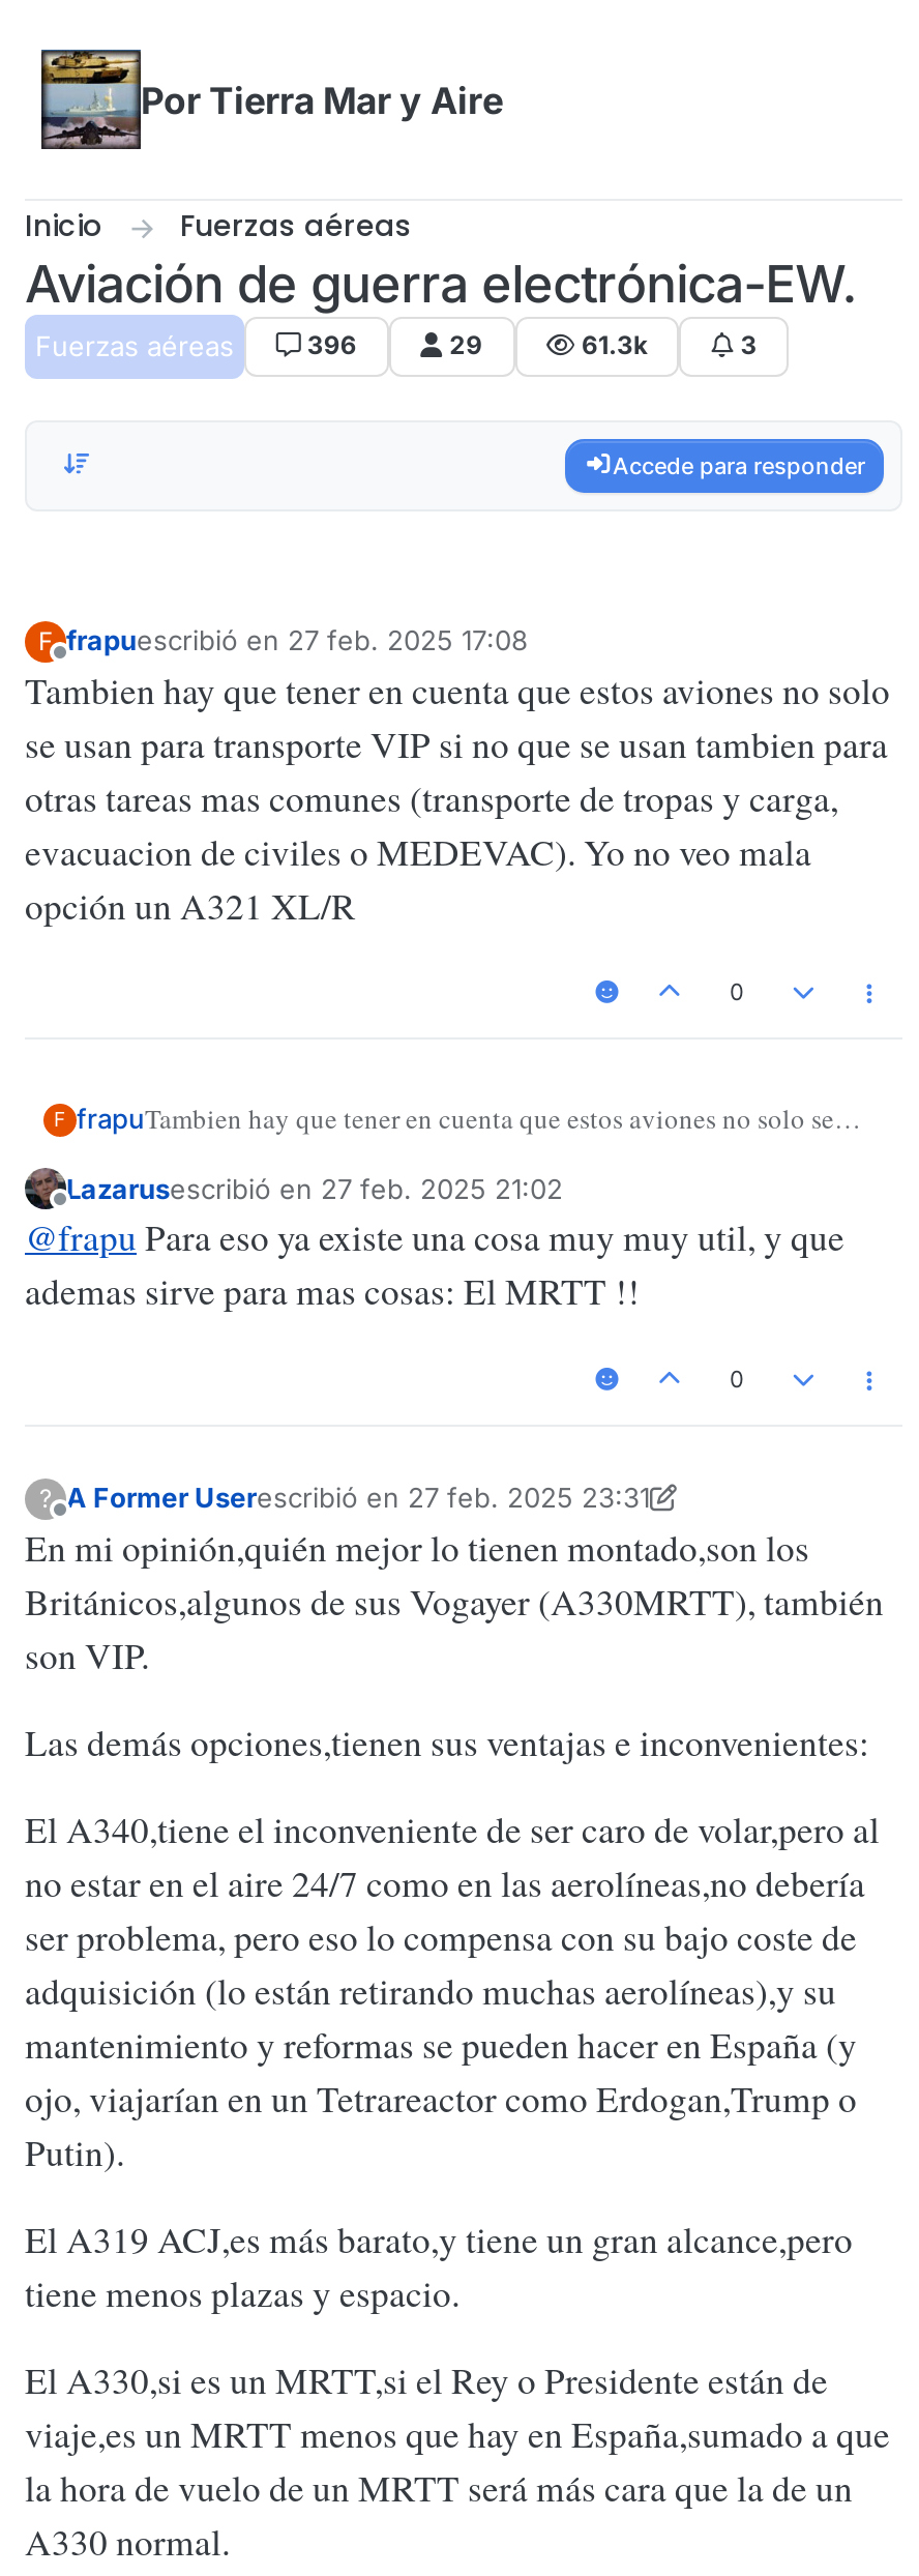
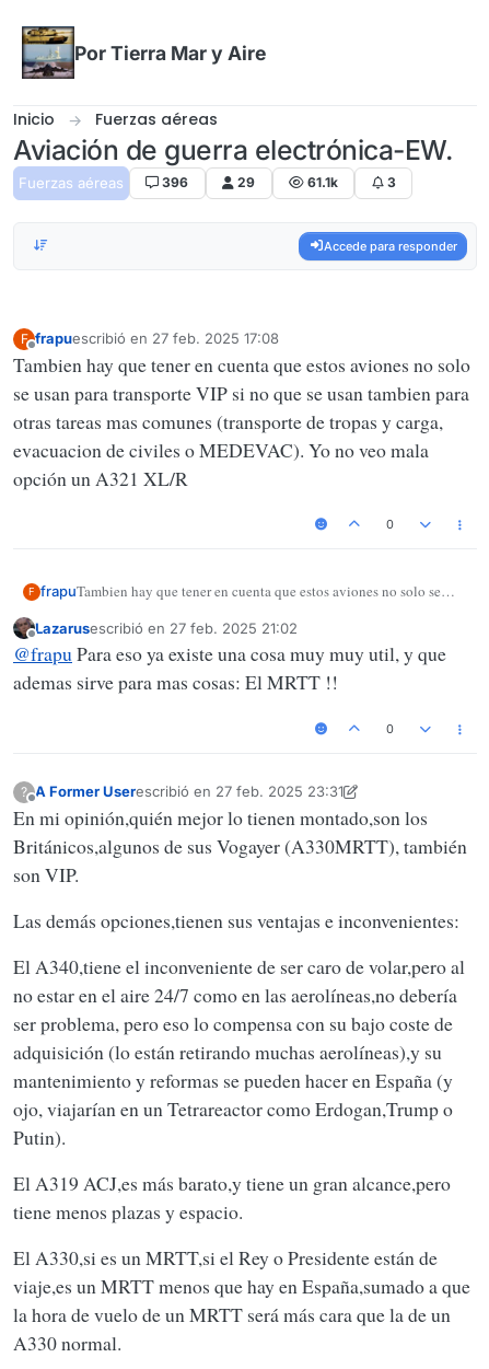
- 61.3k
+ 61.1k
